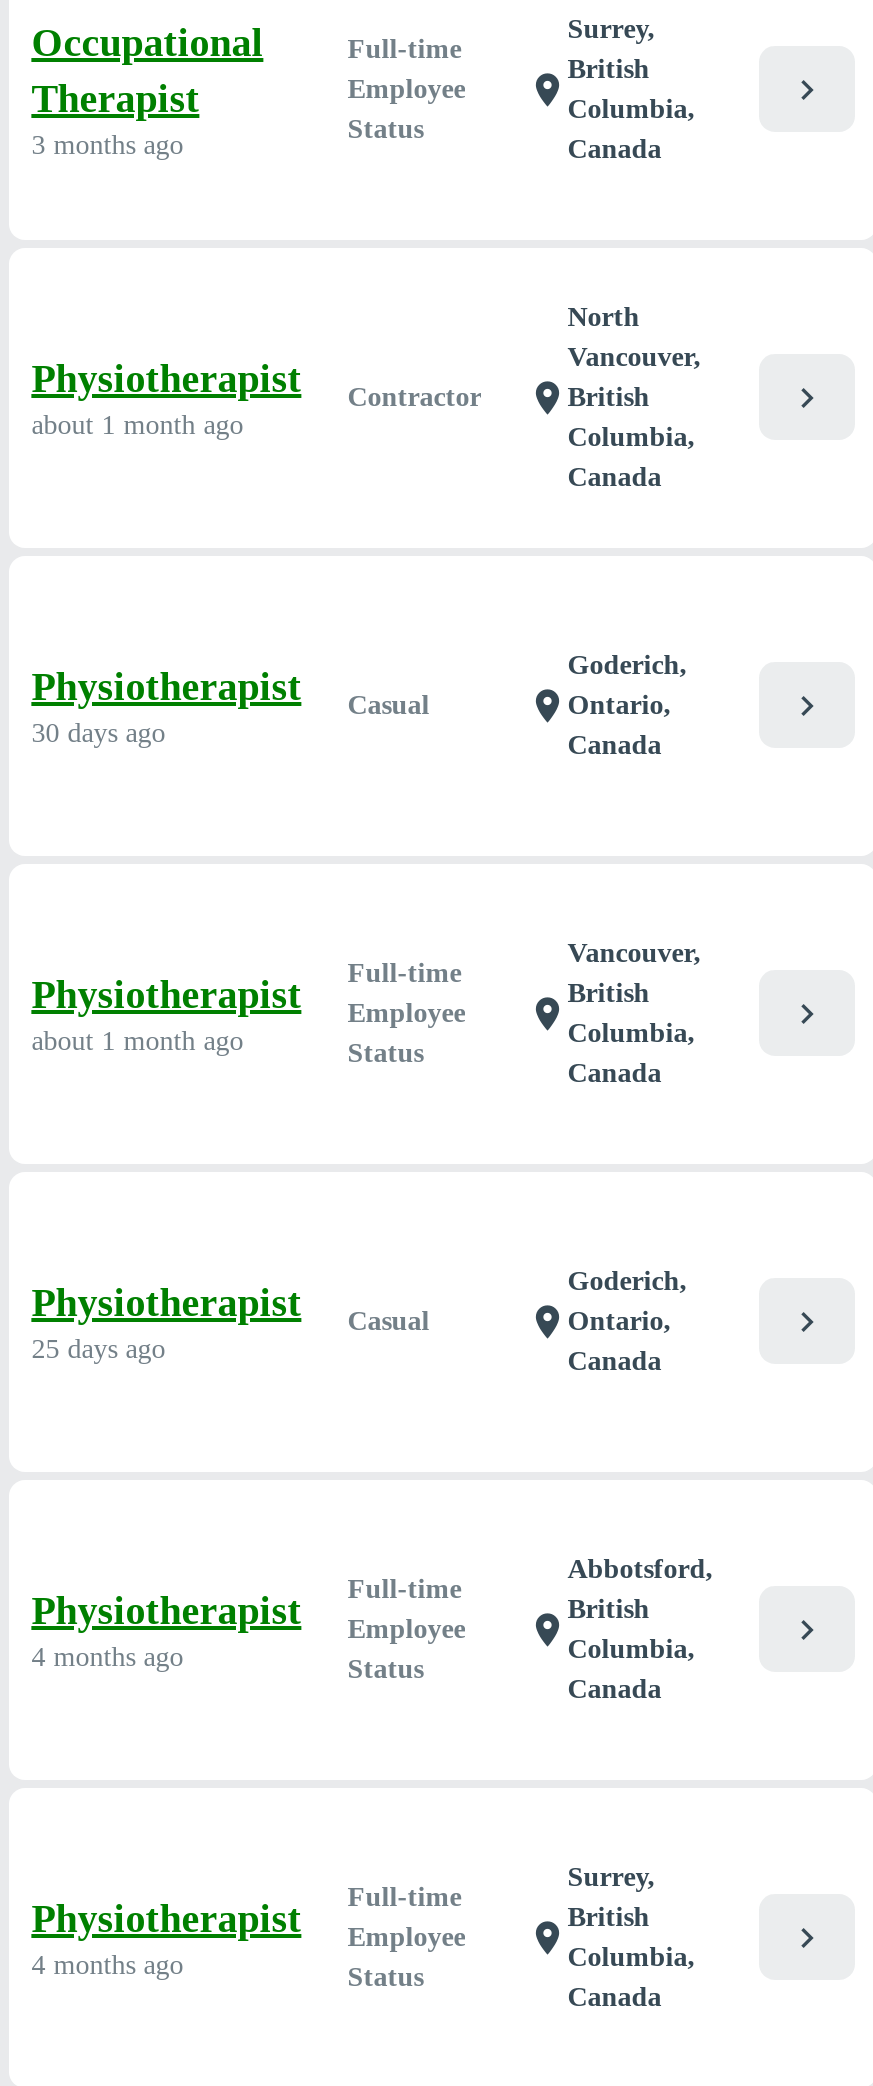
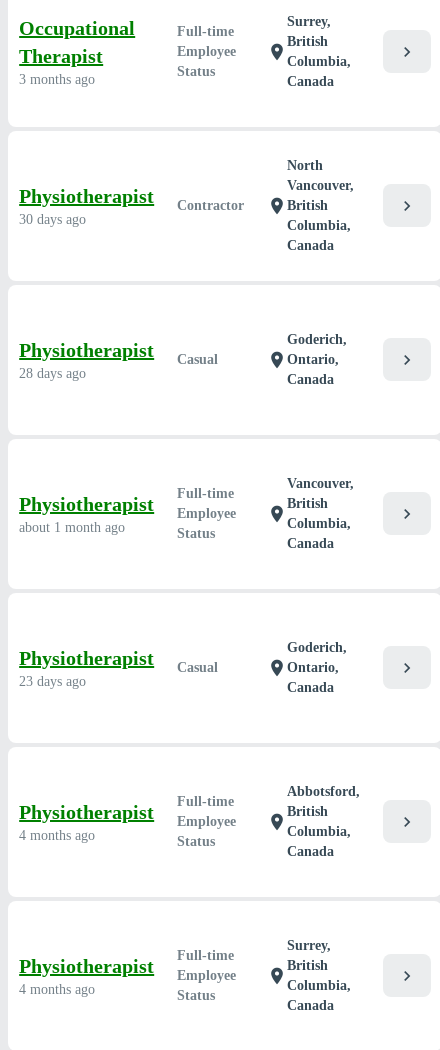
- about 1 month ago
+ 30 days ago

- 30 days ago
+ 28 days ago

- 25 days ago
+ 23 days ago
